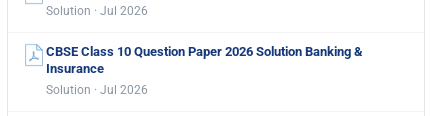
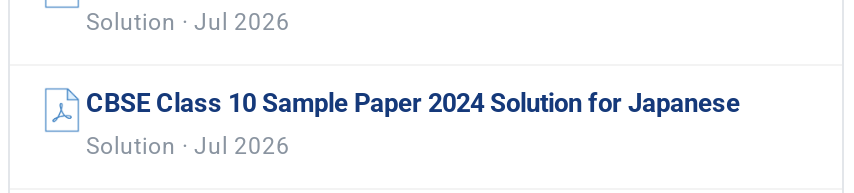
- CBSE Class 10 Question Paper 2026 Solution Banking &
- Insurance
+ CBSE Class 10 Sample Paper 2024 Solution for Japanese
